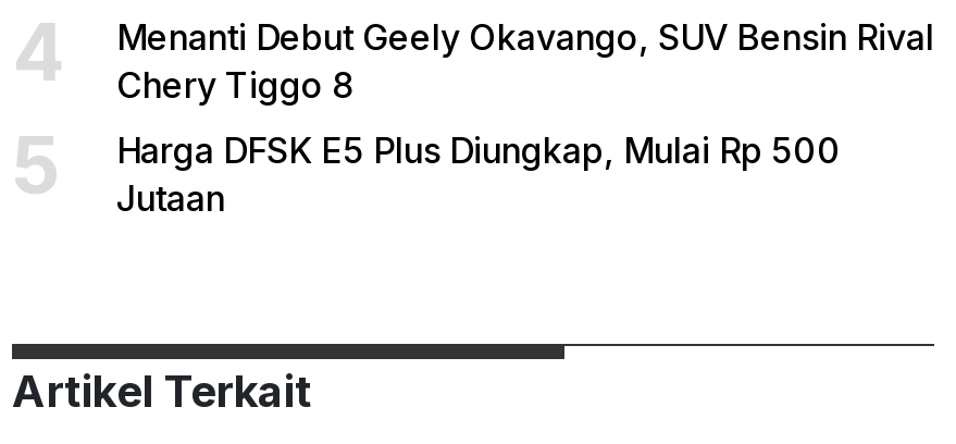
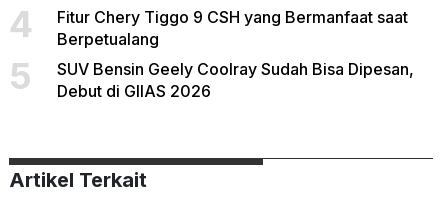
- Menanti Debut Geely Okavango, SUV Bensin Rival
- Chery Tiggo 8
+ Fitur Chery Tiggo 9 CSH yang Bermanfaat saat
+ Berpetualang

- Harga DFSK E5 Plus Diungkap, Mulai Rp 500
- Jutaan
+ SUV Bensin Geely Coolray Sudah Bisa Dipesan,
+ Debut di GIIAS 2026
